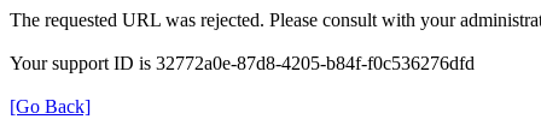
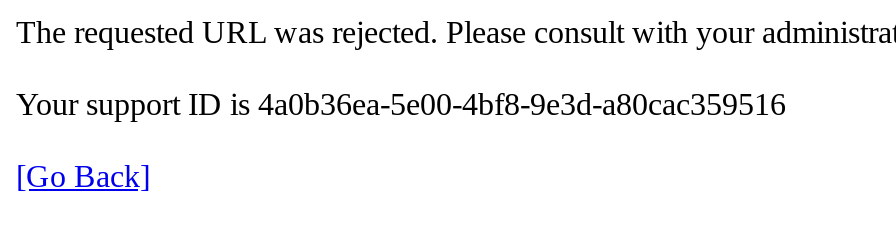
- Your support ID is 32772a0e-87d8-4205-b84f-f0c536276dfd
+ Your support ID is 4a0b36ea-5e00-4bf8-9e3d-a80cac359516
